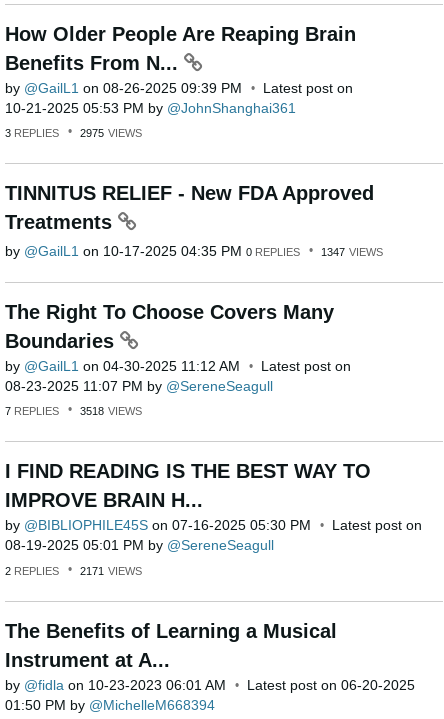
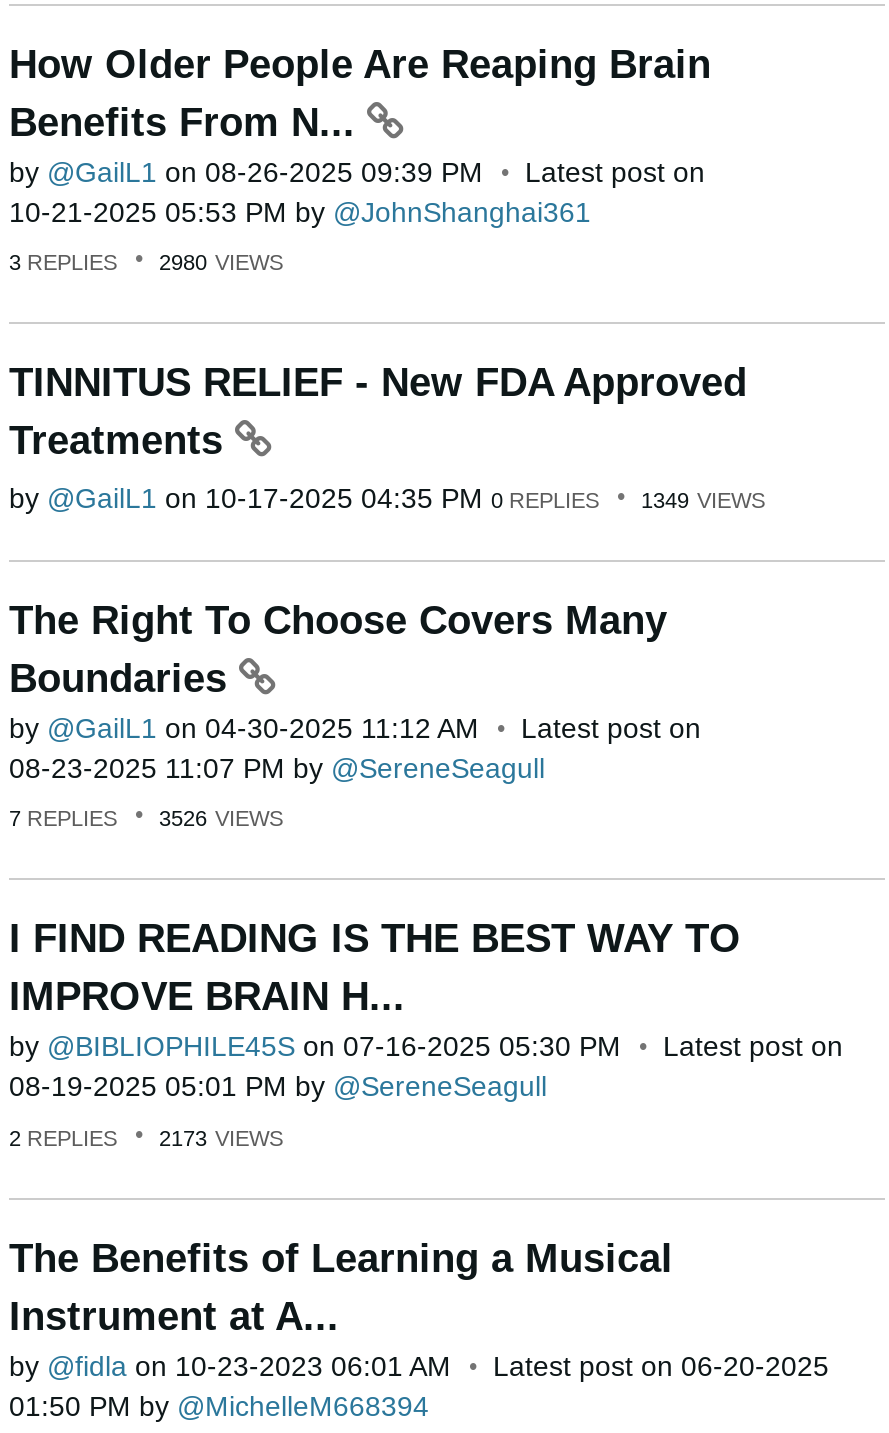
- 3 REPLIES 2975 VIEWS
+ 3 REPLIES 2980 VIEWS

- by GailL1 on 10-17-2025 04:35 PM 0 REPLIES 1347 VIEWS
+ by GailL1 on 10-17-2025 04:35 PM 0 REPLIES 1349 VIEWS

- 7 REPLIES 3518 VIEWS
+ 7 REPLIES 3526 VIEWS

- 2 REPLIES 2171 VIEWS
+ 2 REPLIES 2173 VIEWS
